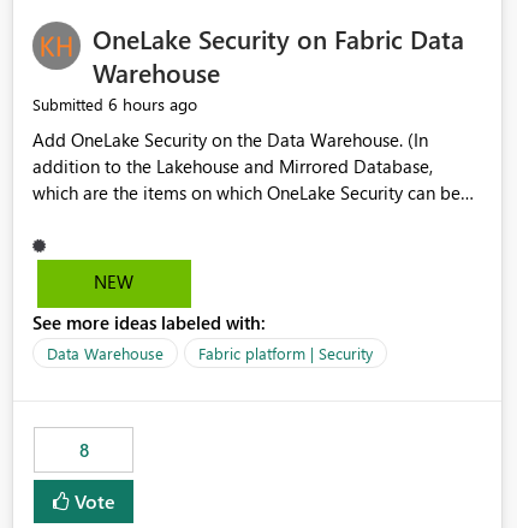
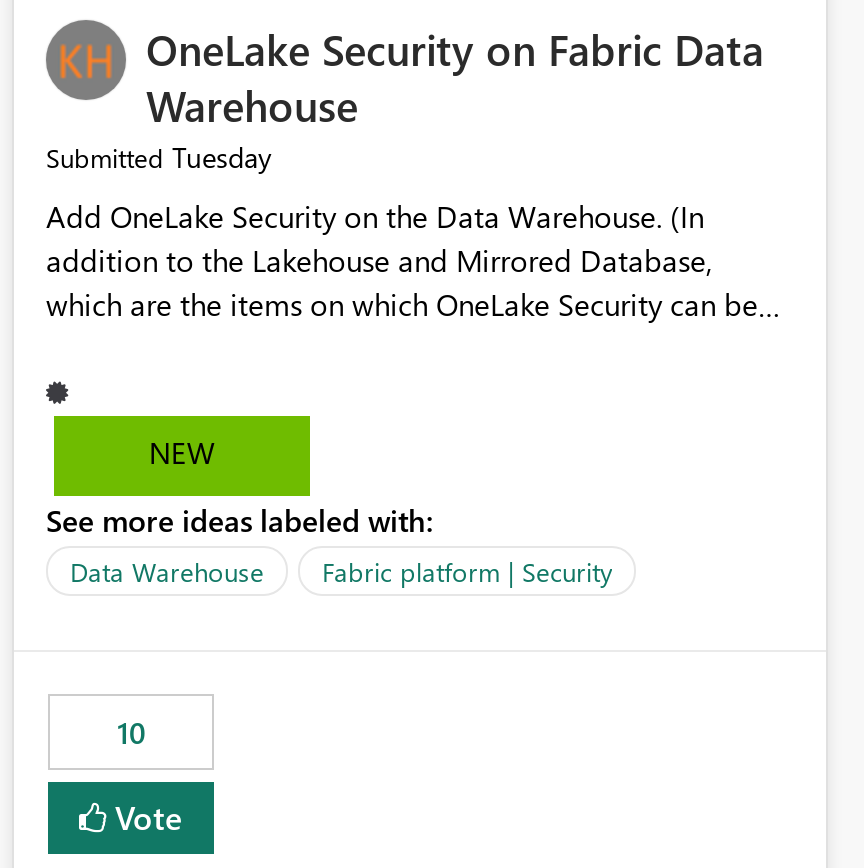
- Submitted 6 hours ago
+ Submitted Tuesday

- 8
+ 10
